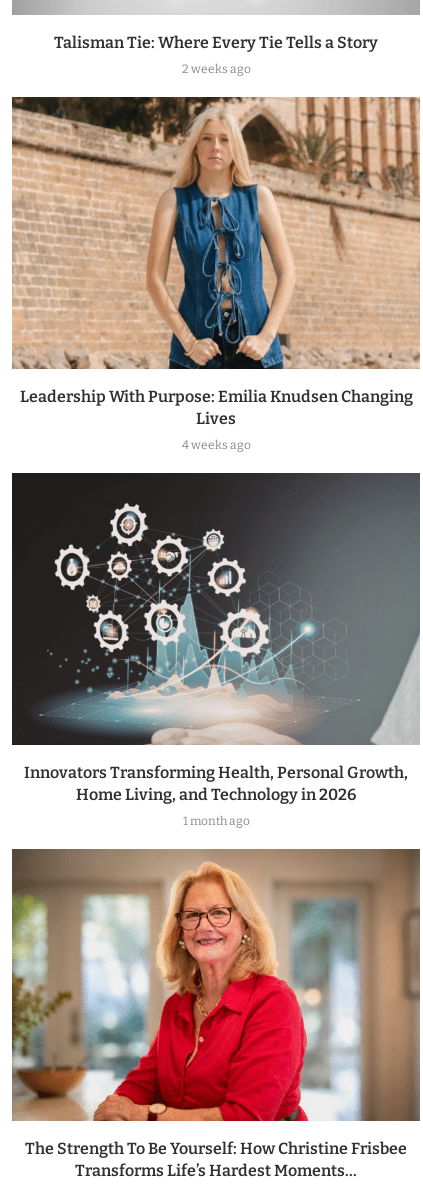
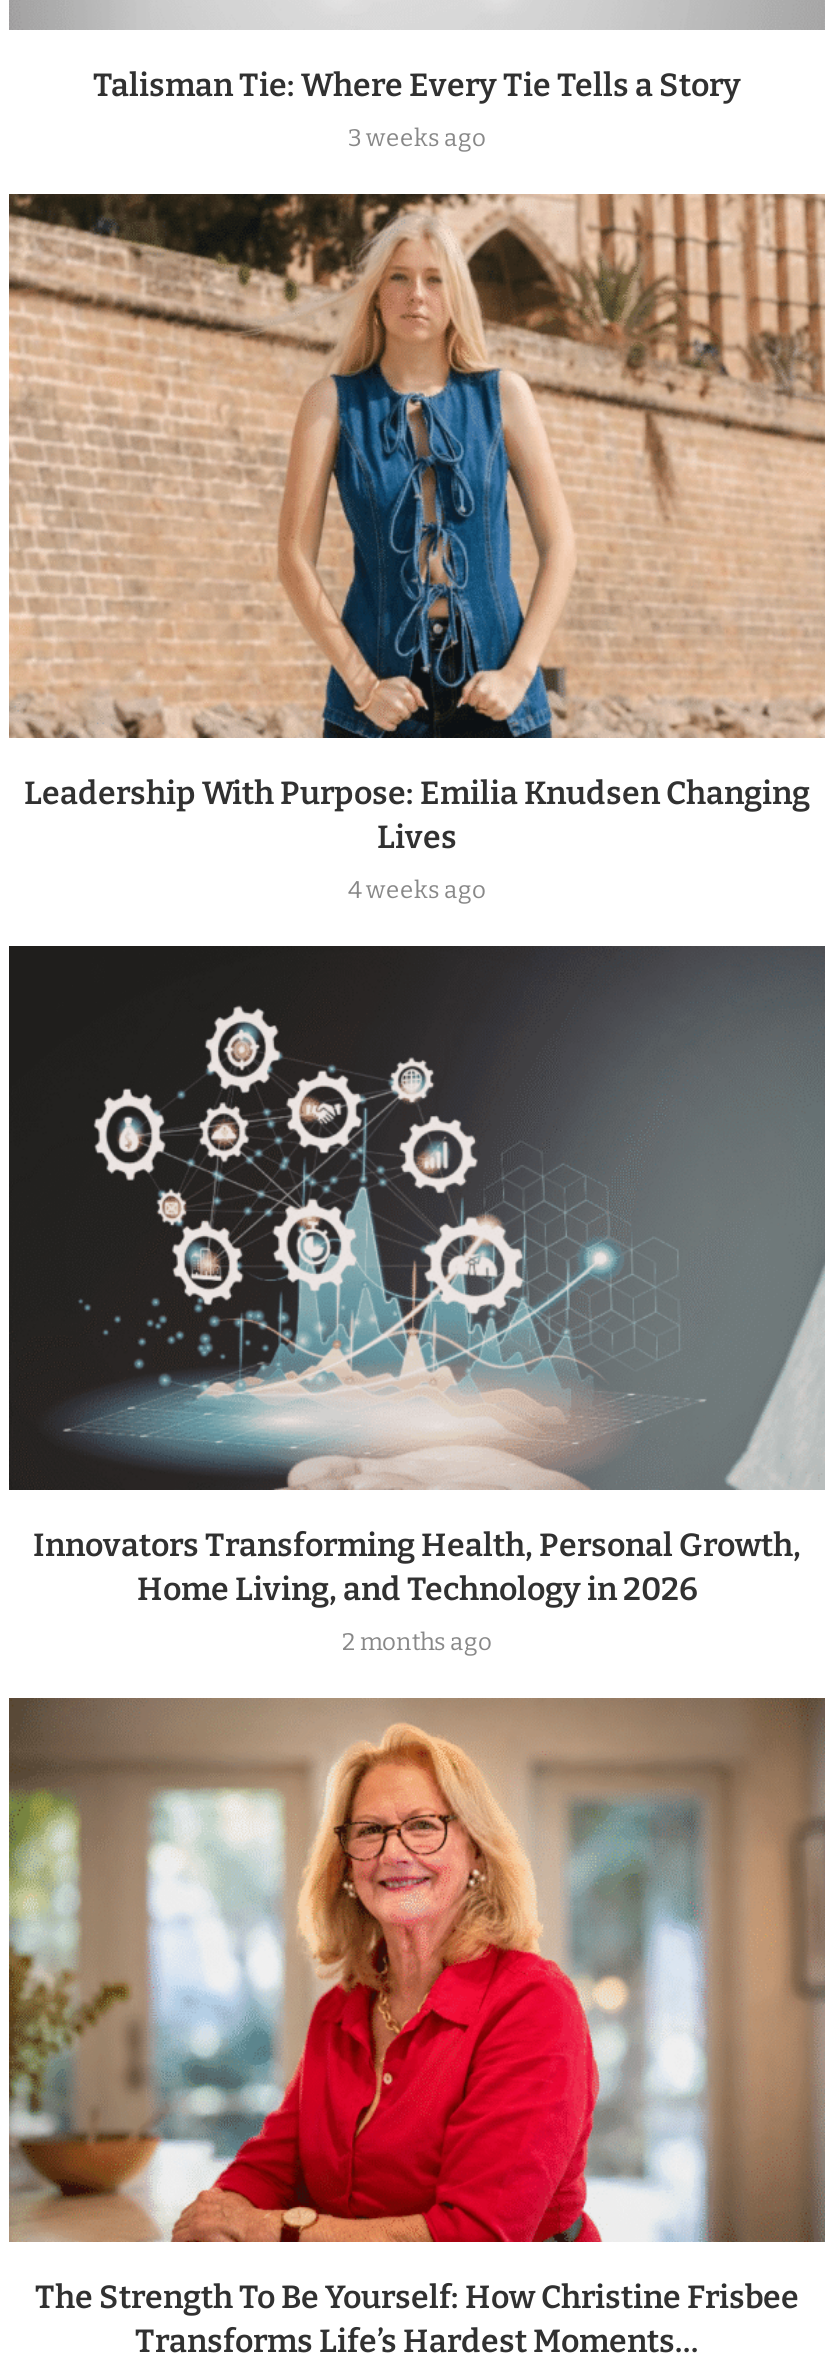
- 2 weeks ago
+ 3 weeks ago

- 1 month ago
+ 2 months ago
